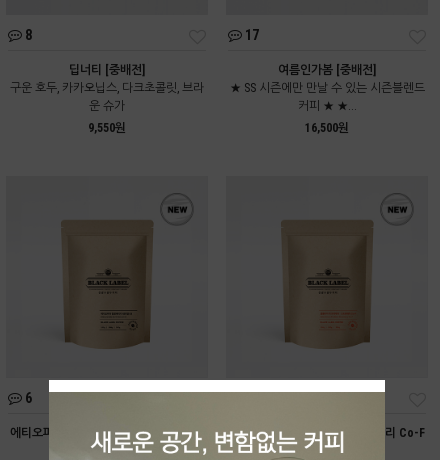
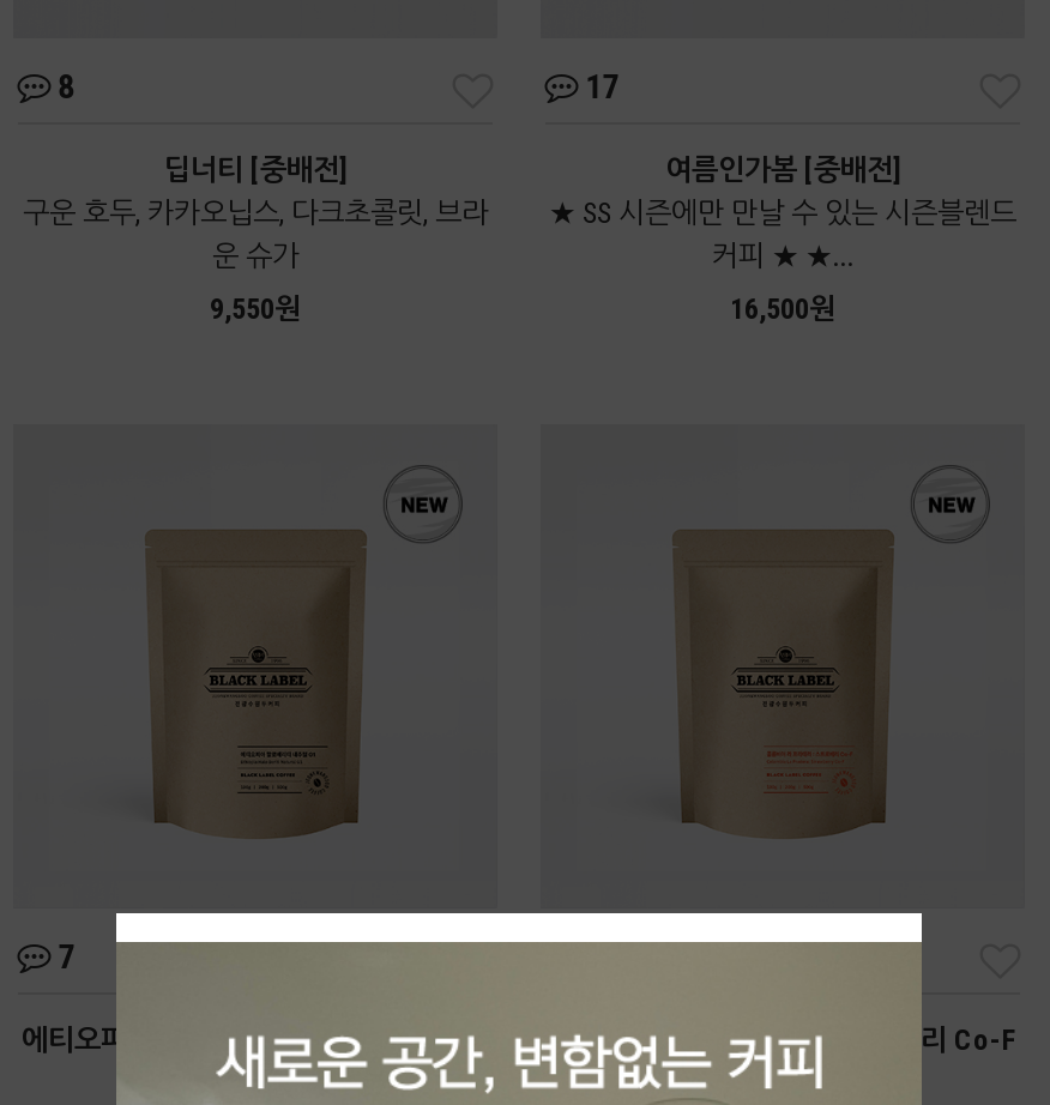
- 6
+ 7
